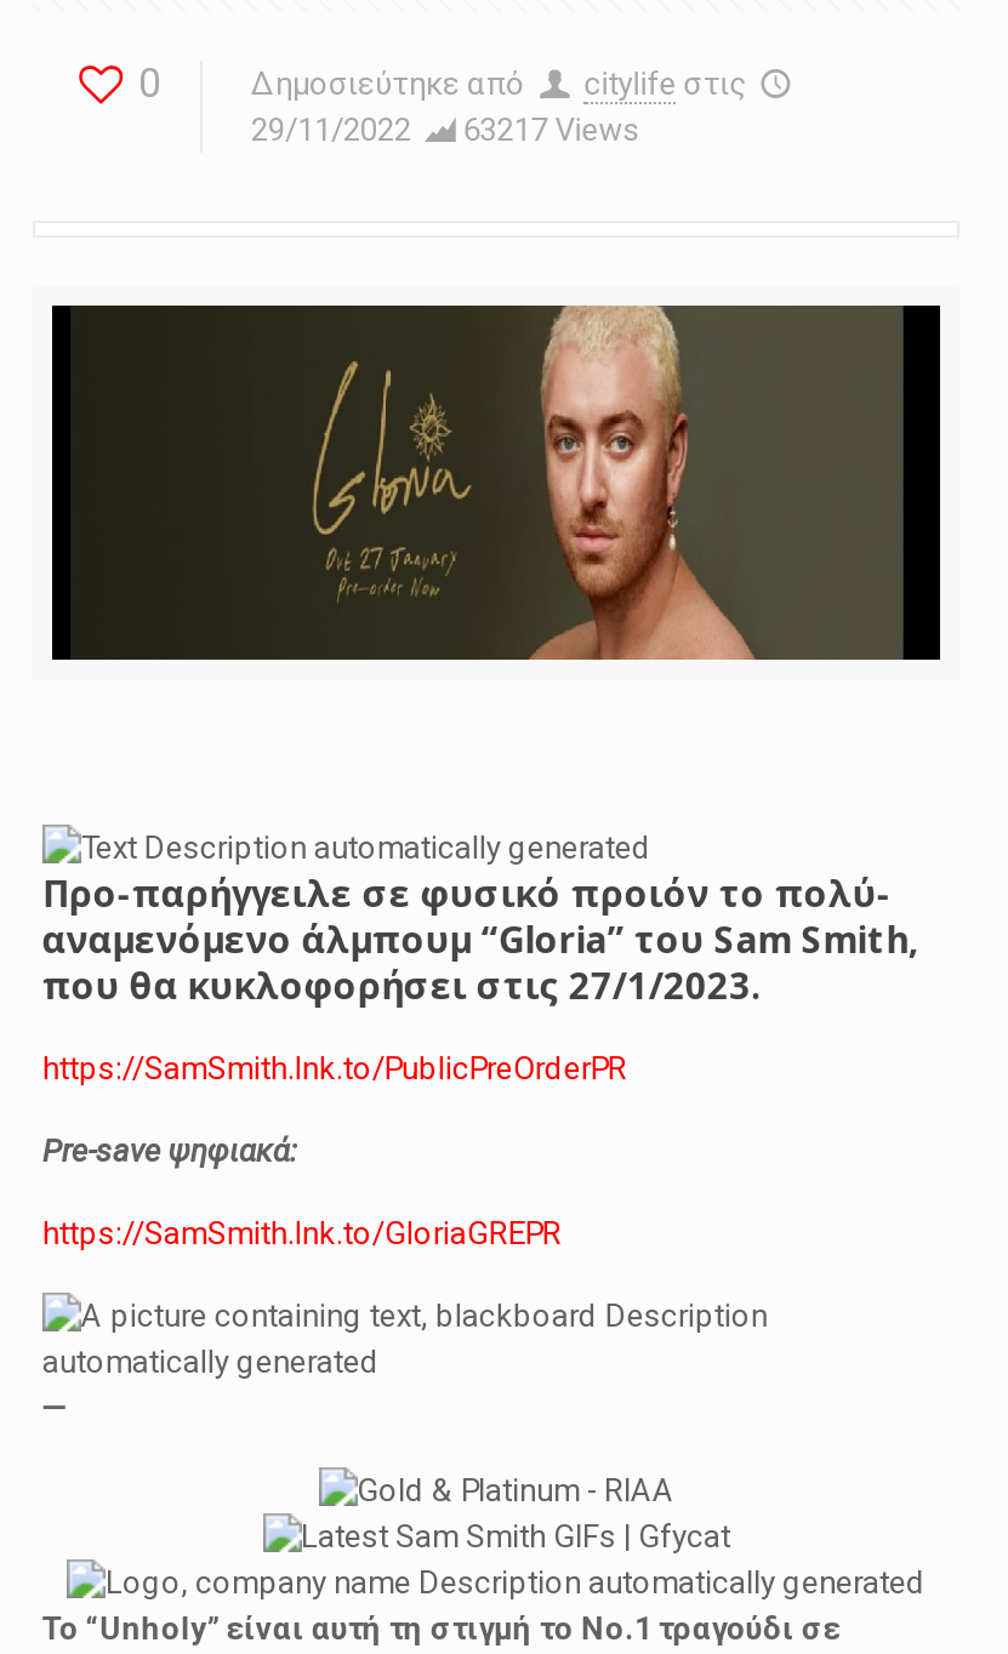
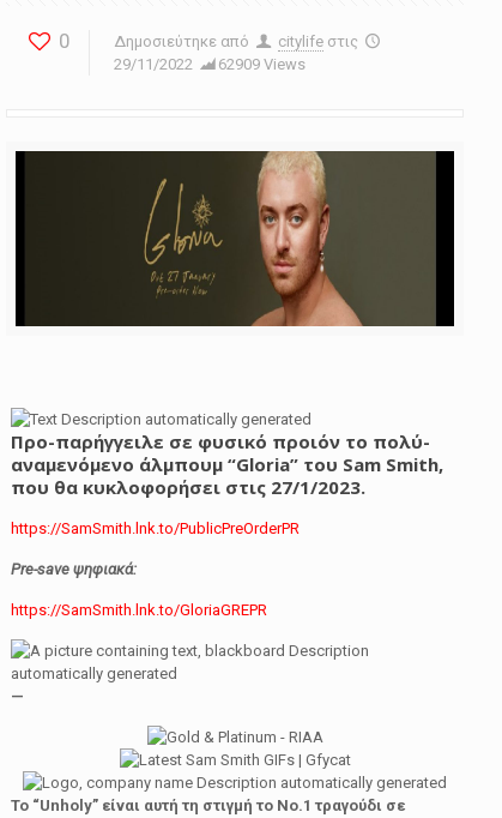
- 29/11/2022 63217 Views
+ 29/11/2022 62909 Views
